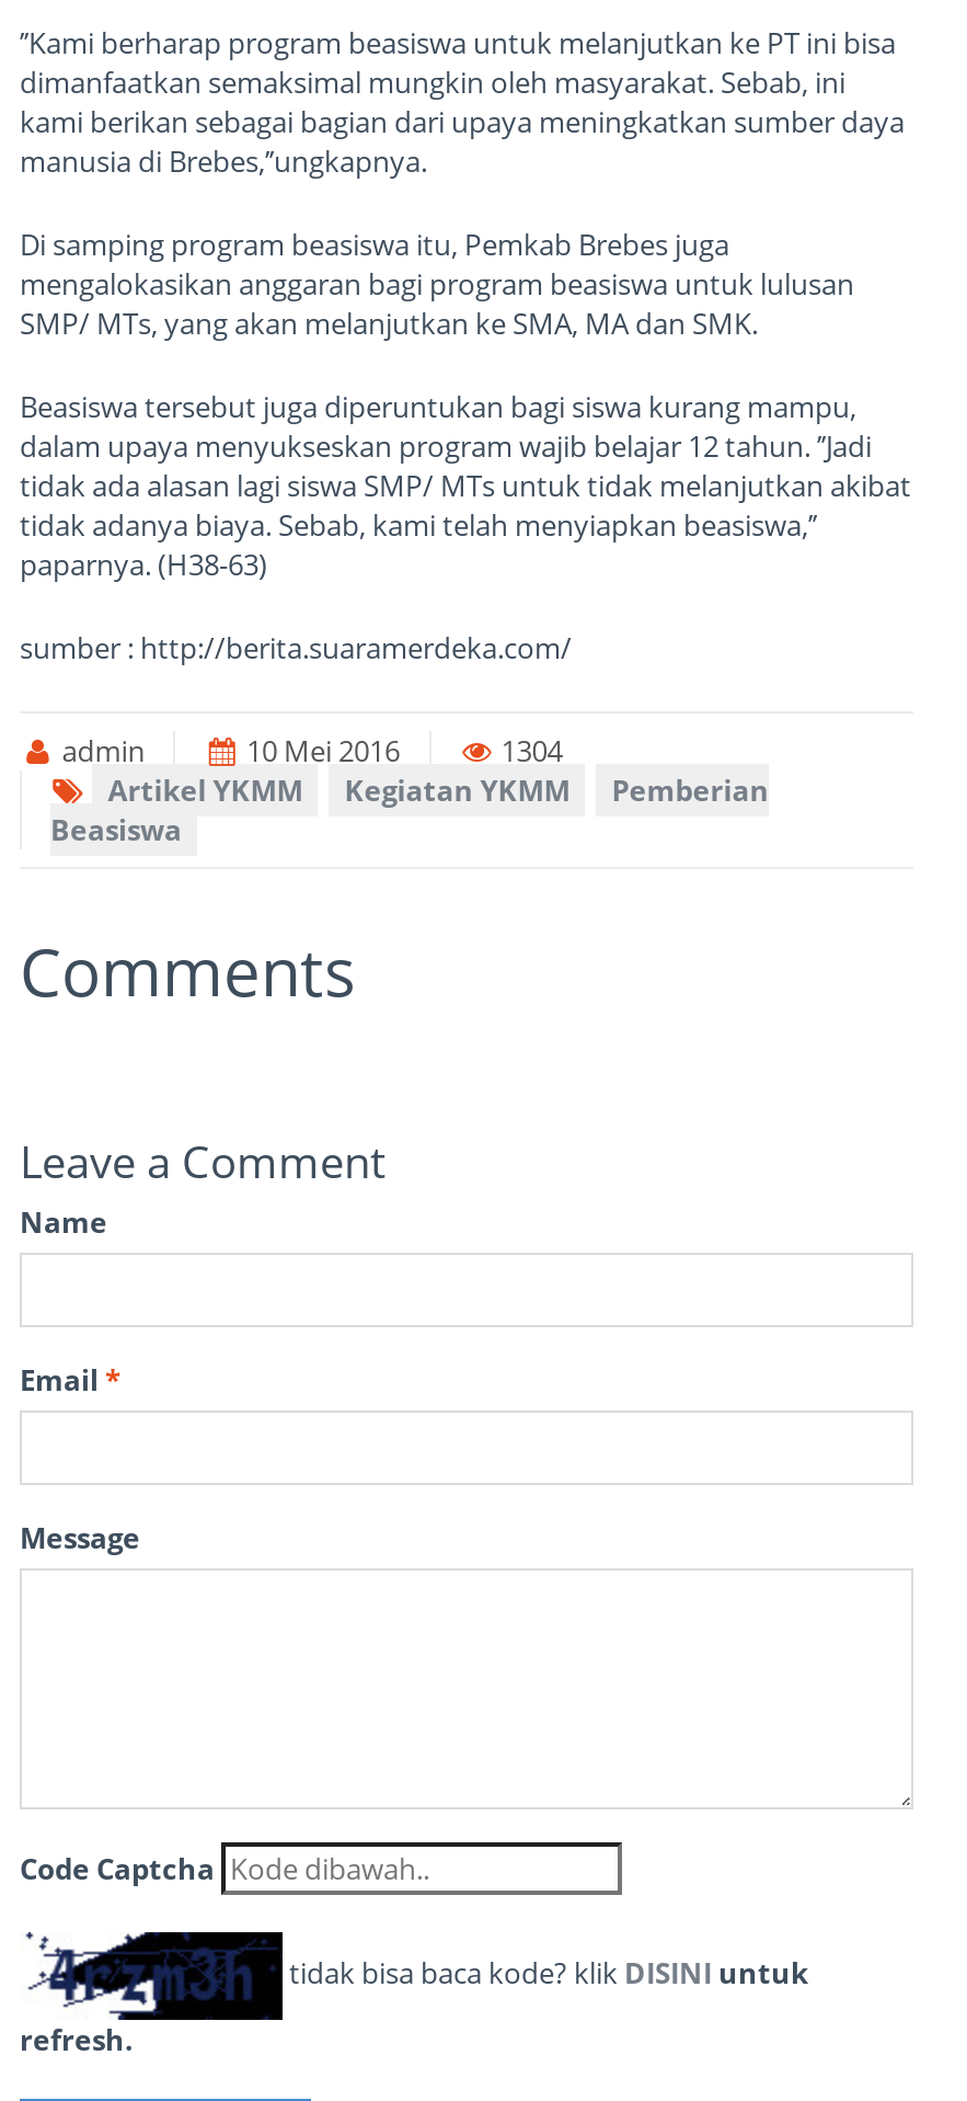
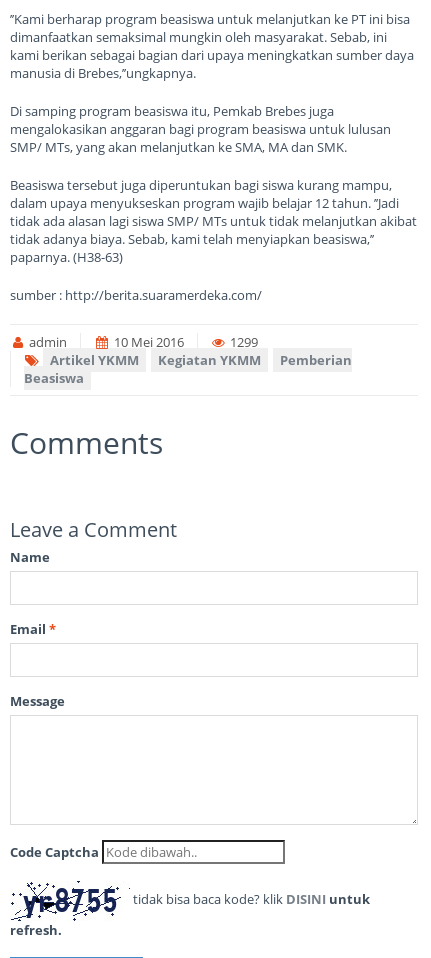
- 1304
+ 1299

- [image]
+ [image]
